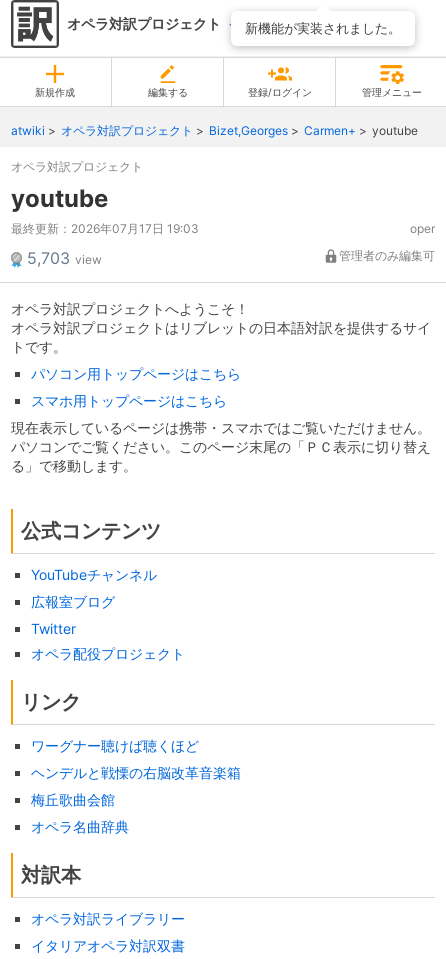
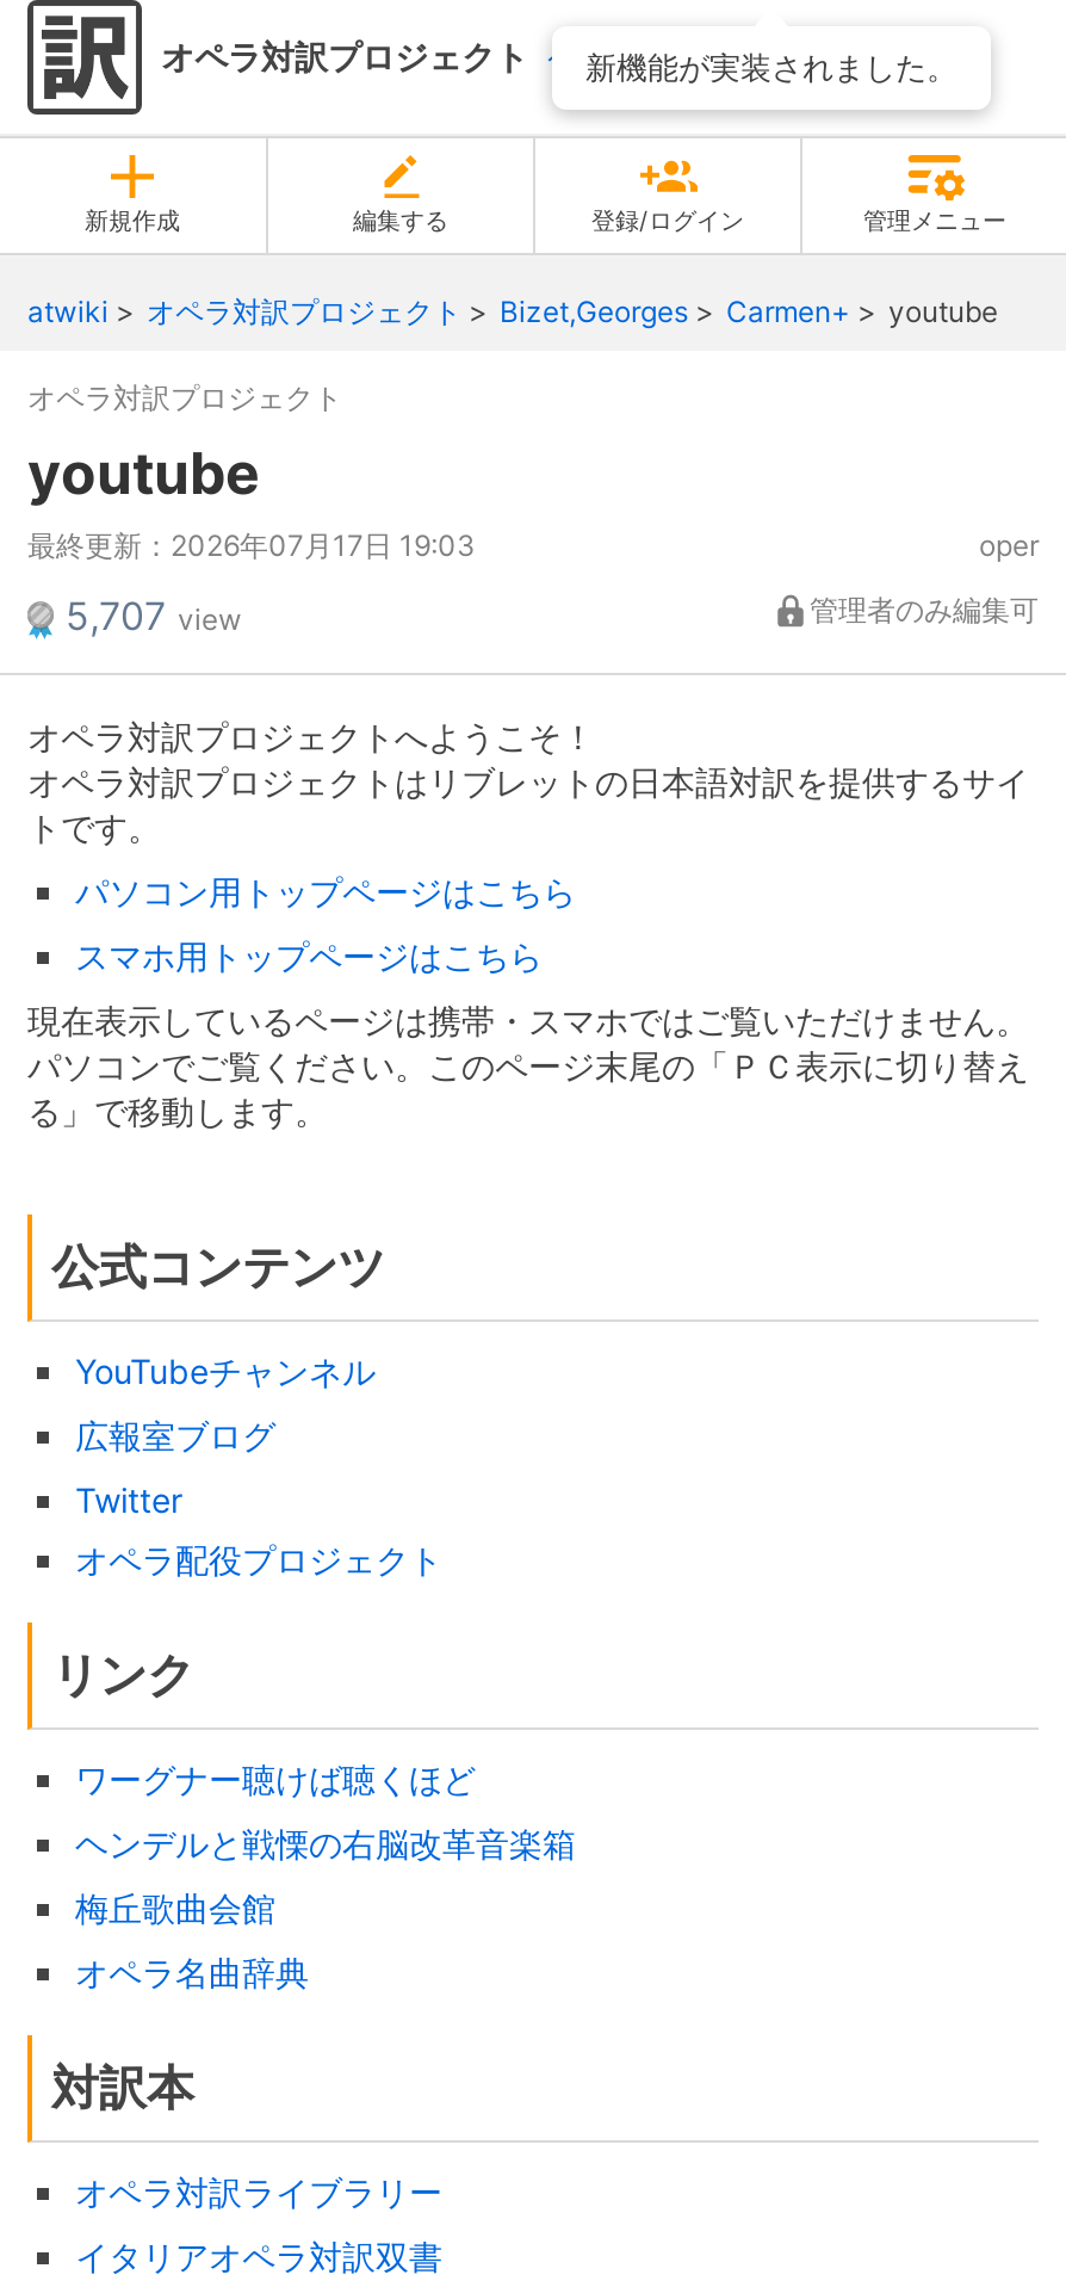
- 5,703 view
+ 5,707 view
